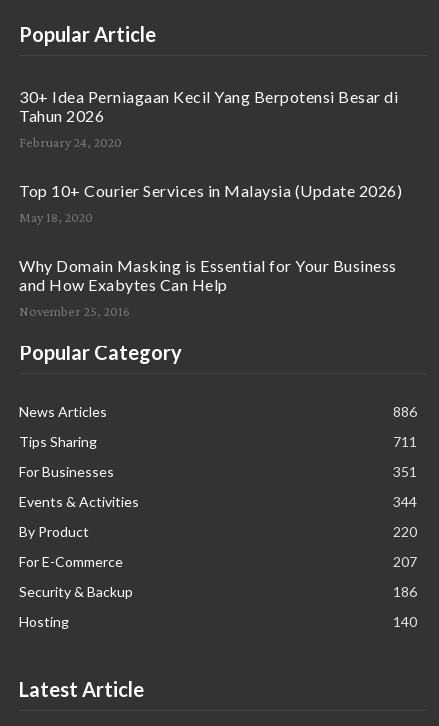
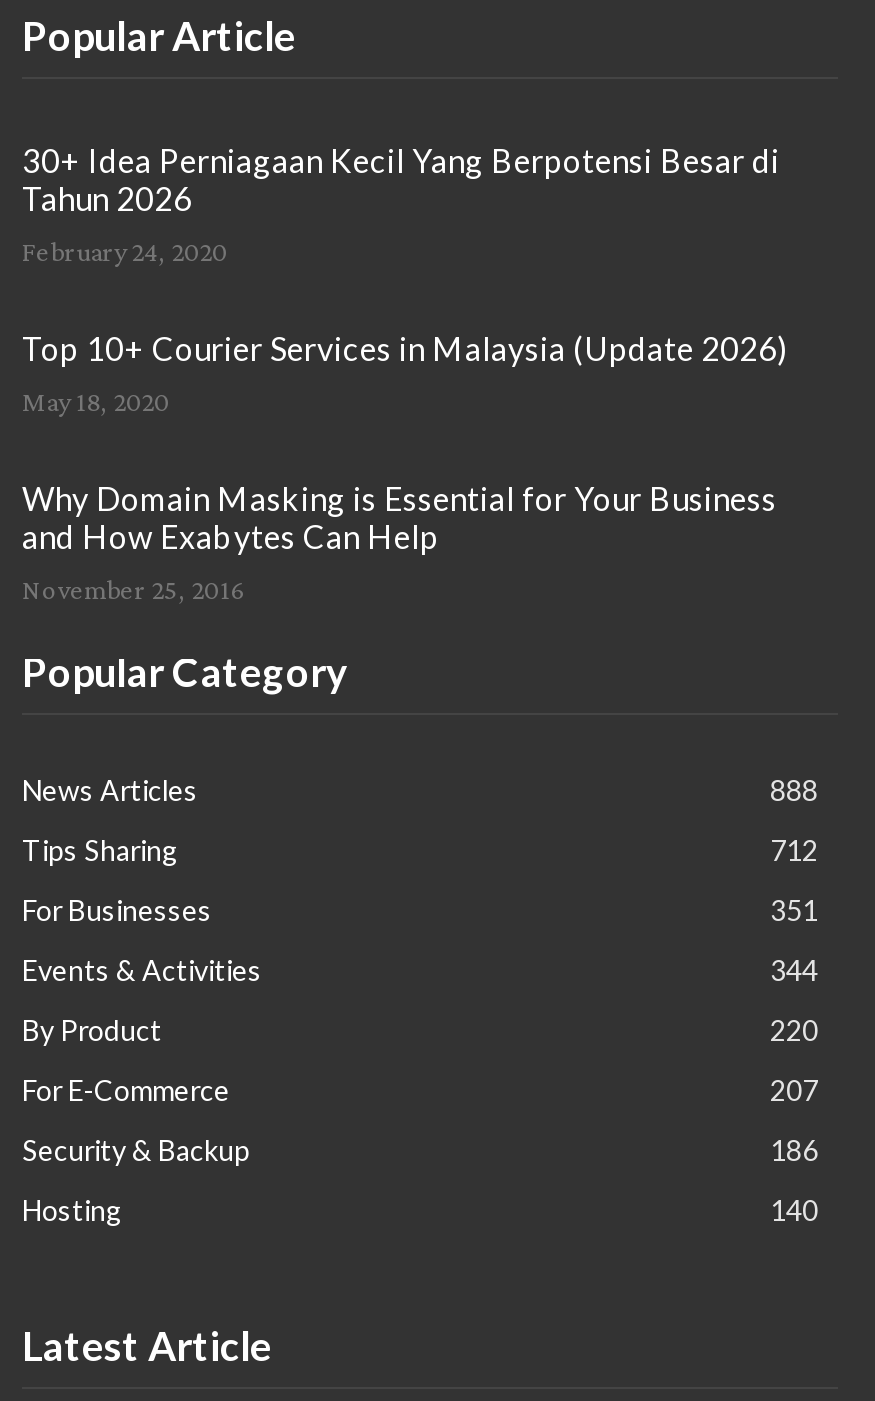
- 886
+ 888

- 711
+ 712
